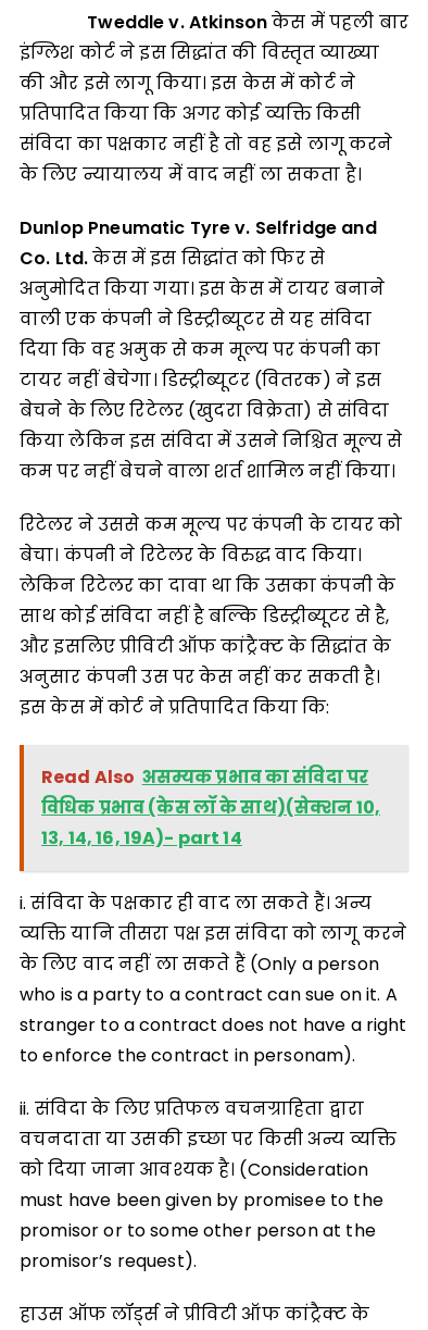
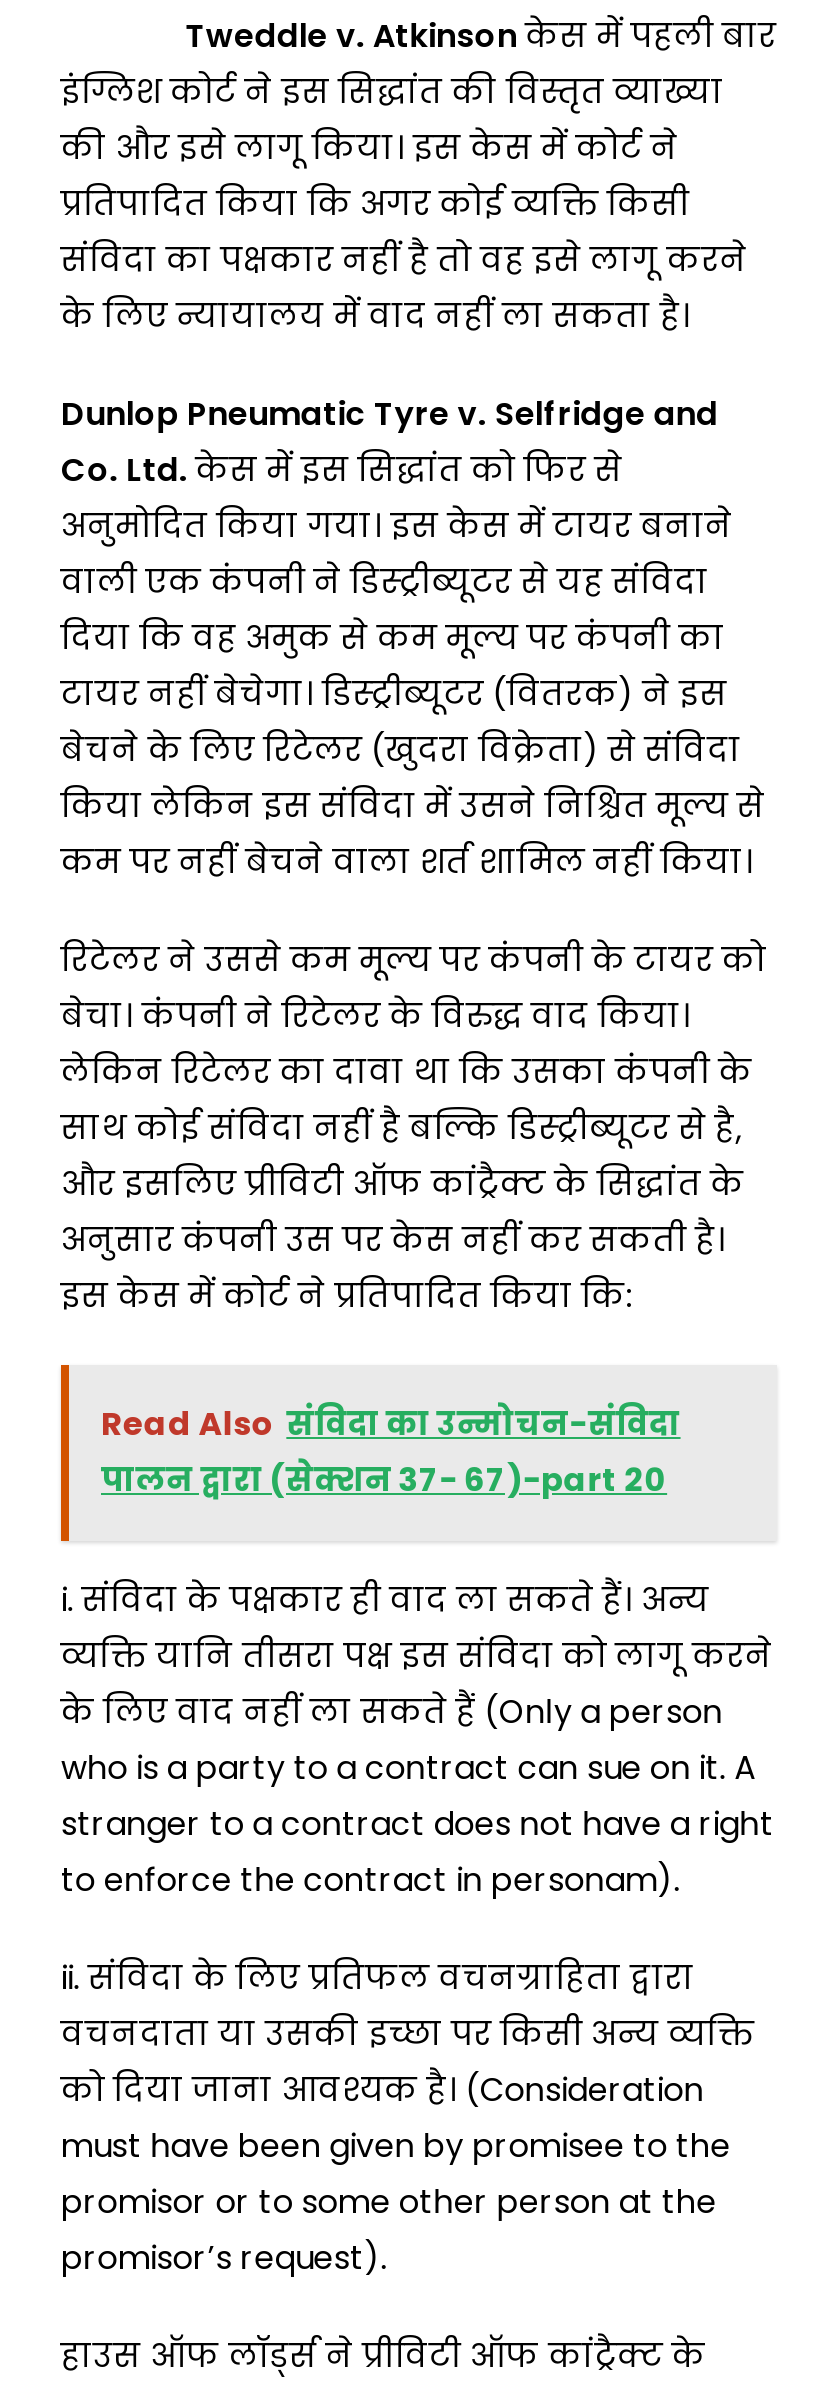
- Read Also असम्यक प्रभाव का संविदा पर
- विधिक प्रभाव (केस लॉ के साथ)(सेक्शन 10,
- 13, 14, 16, 19A)- part 14
+ Read Also संविदा का उन्मोचन-संविदा
+ पालन द्वारा (सेक्शन 37- 67)-part 20
